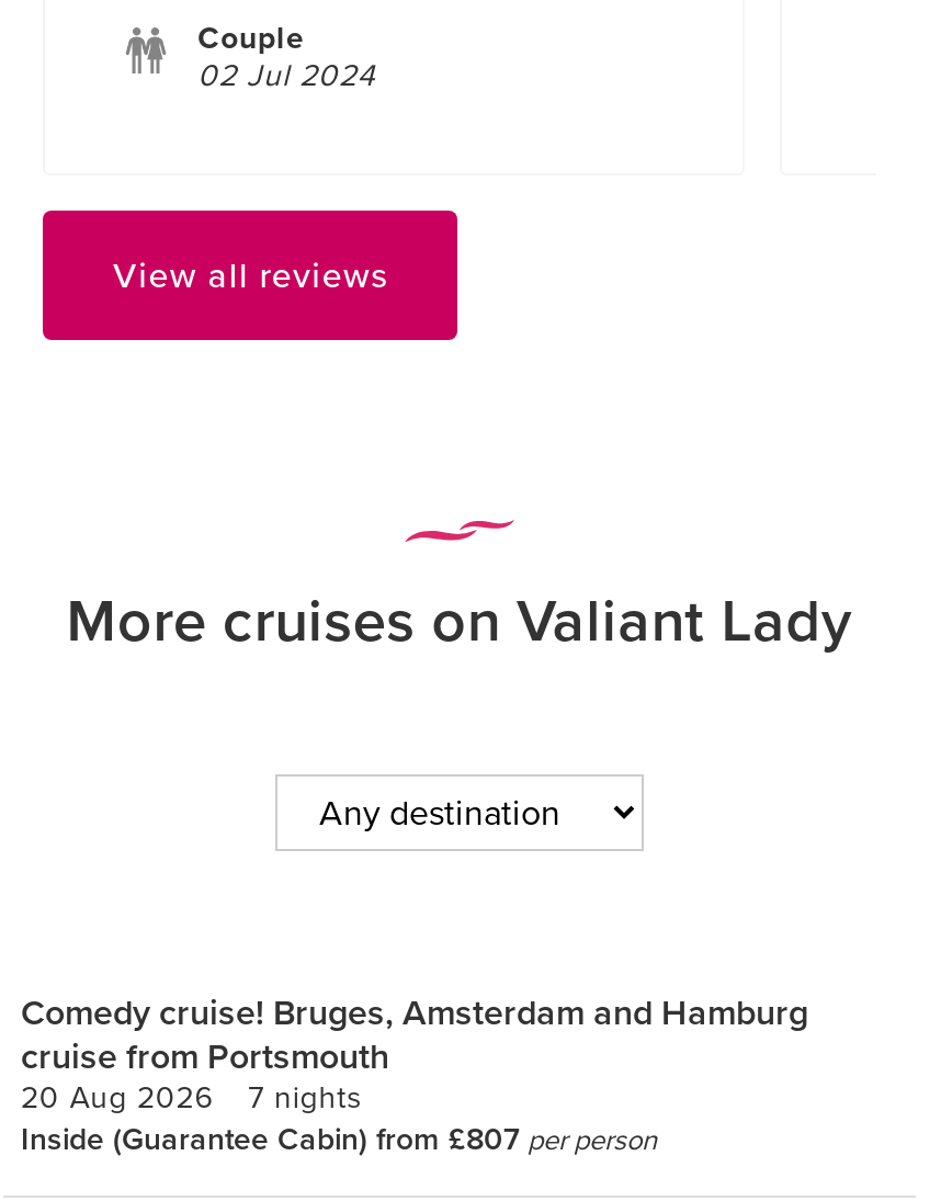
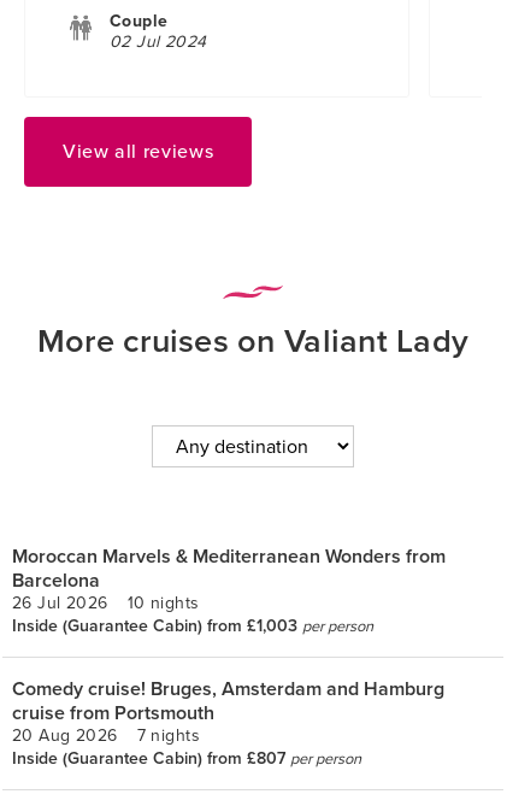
+ Moroccan Marvels & Mediterranean Wonders from
+ Barcelona
+ 26 Jul 2026
+ 10 nights
+ Inside (Guarantee Cabin) from £1,003 per person
